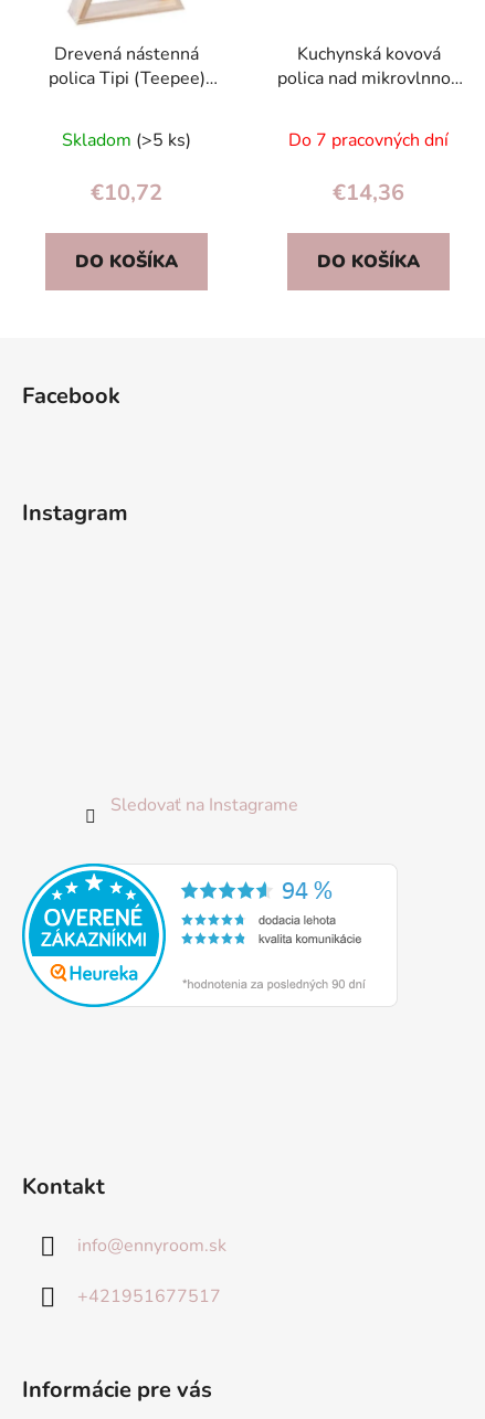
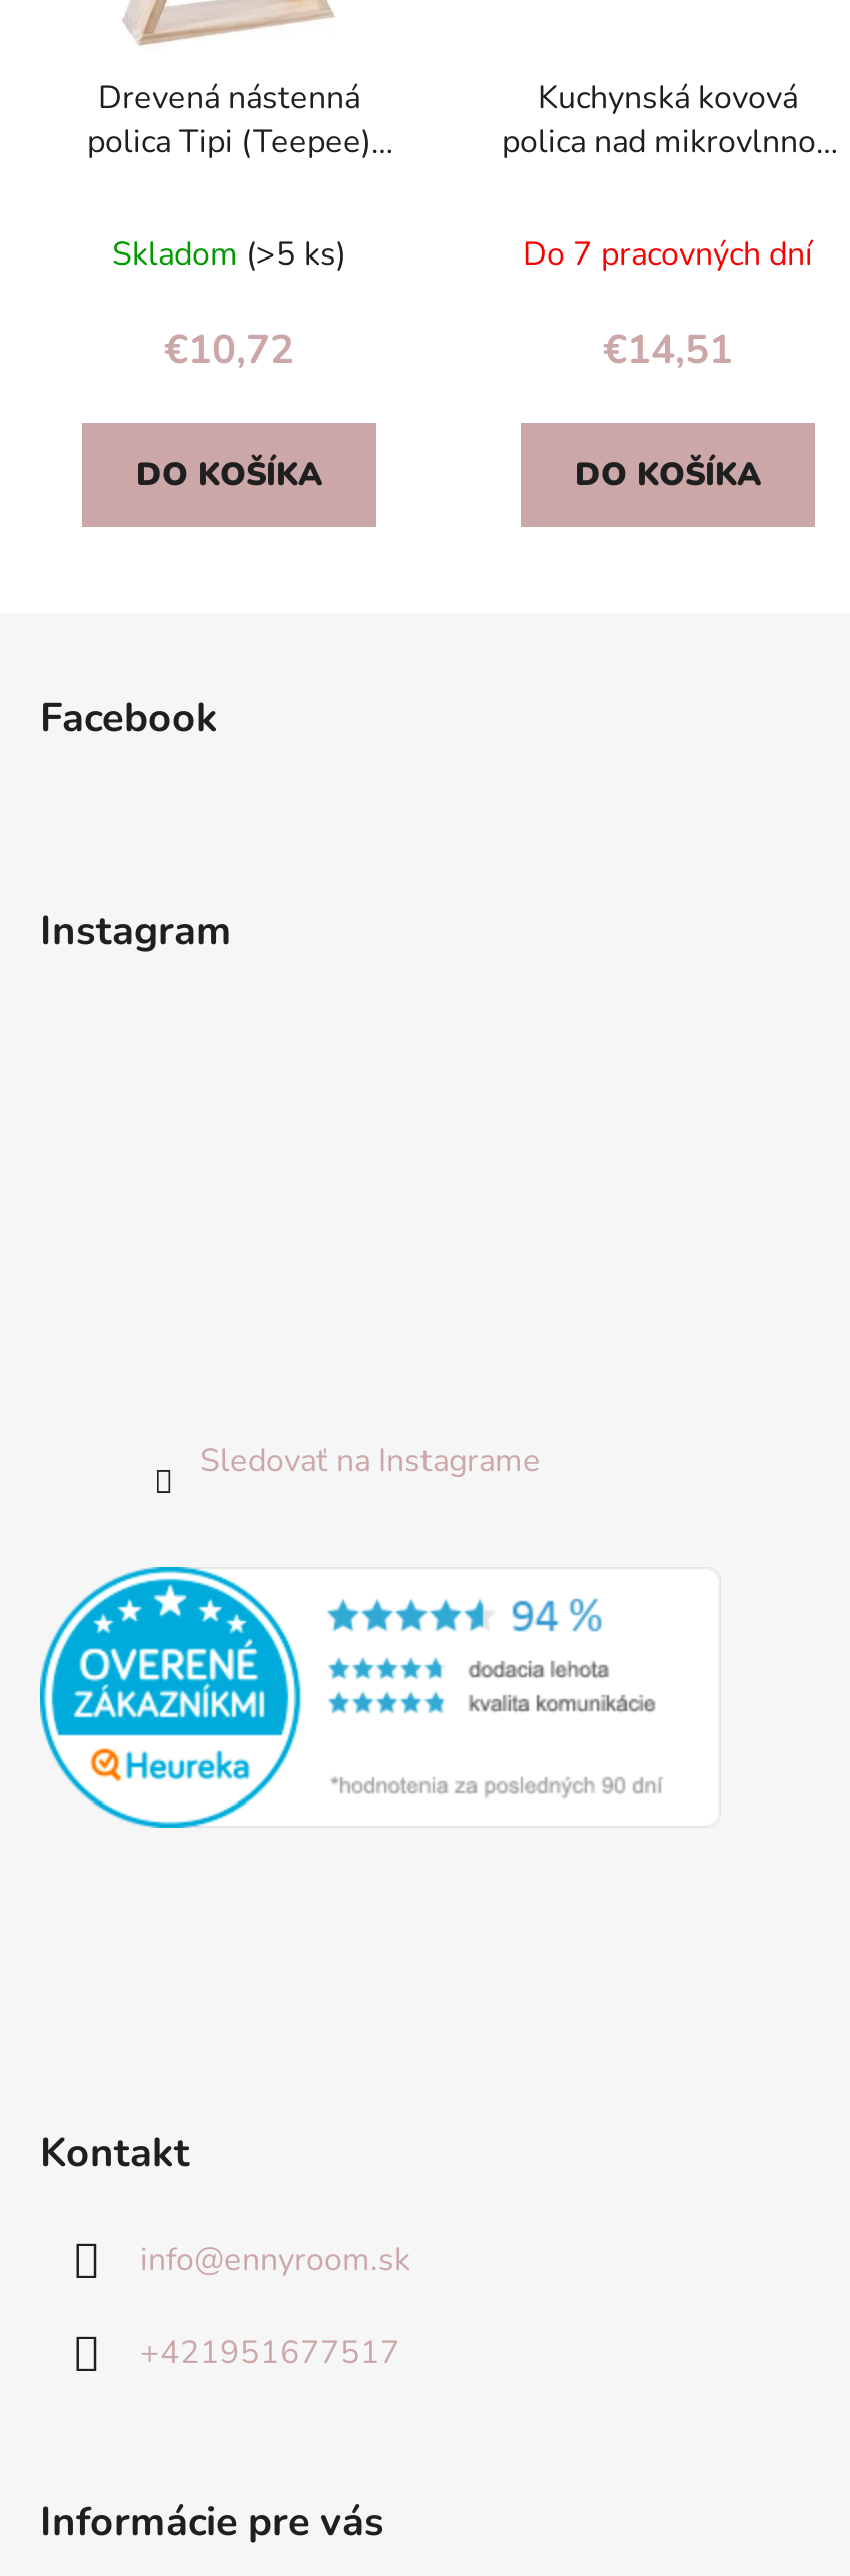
- €14,36
+ €14,51
